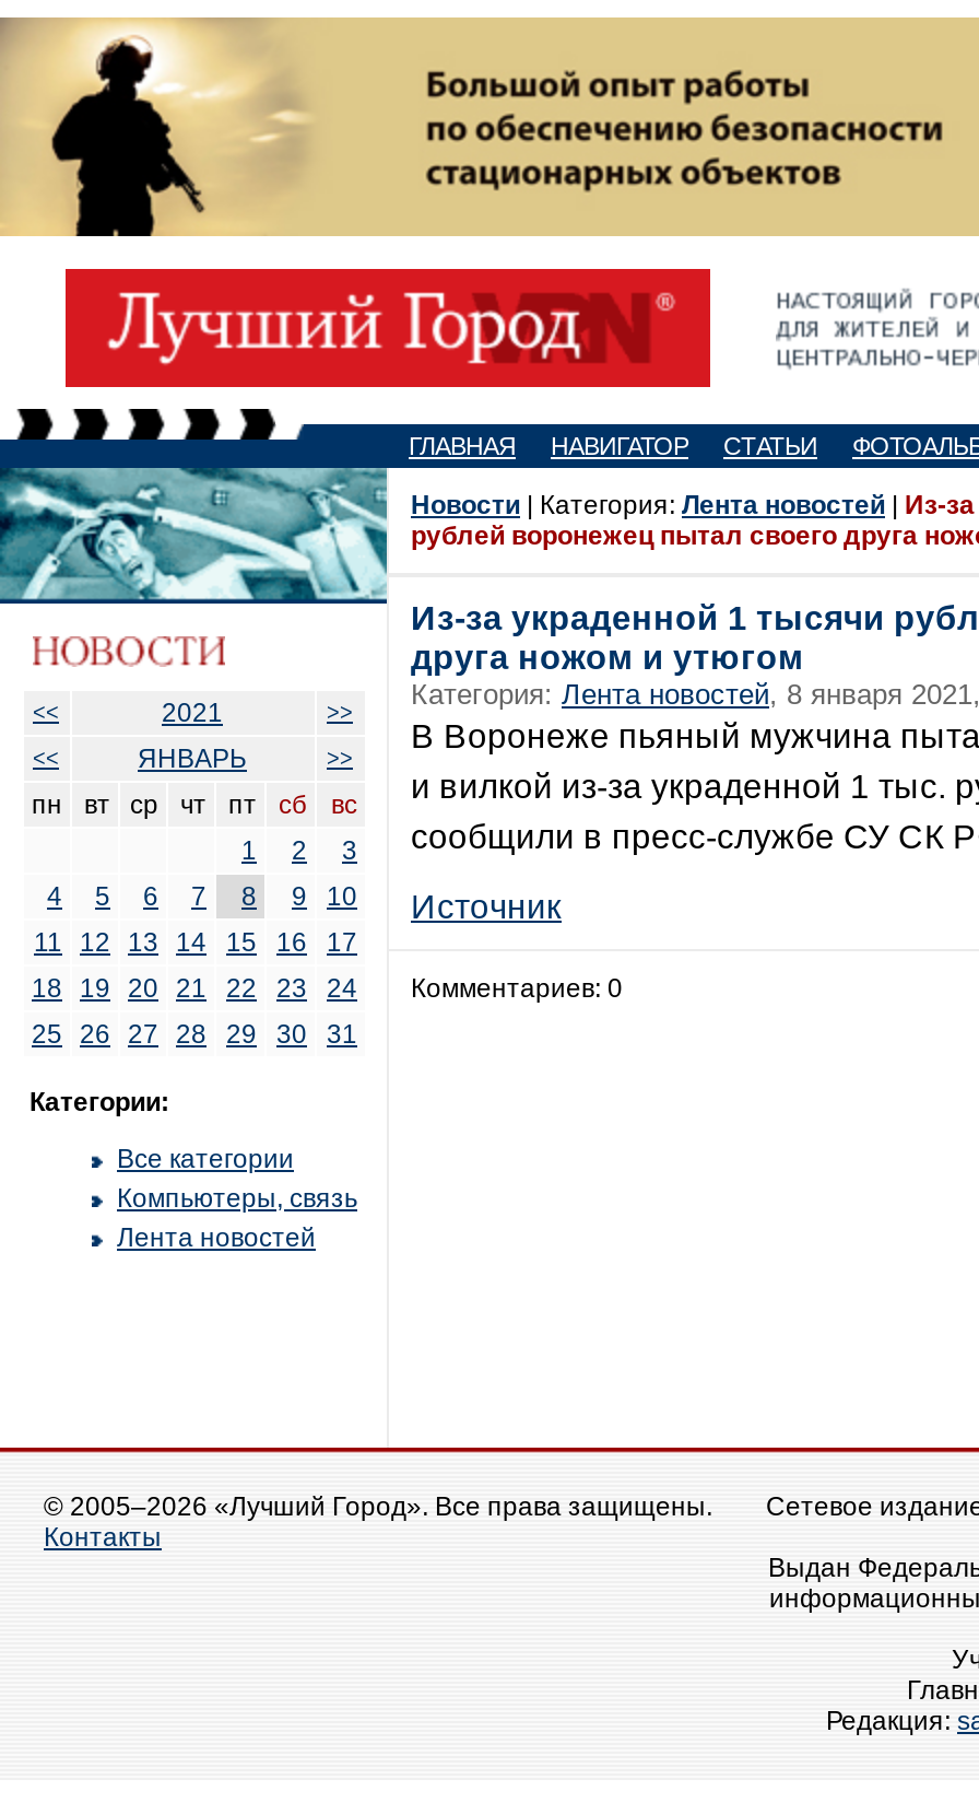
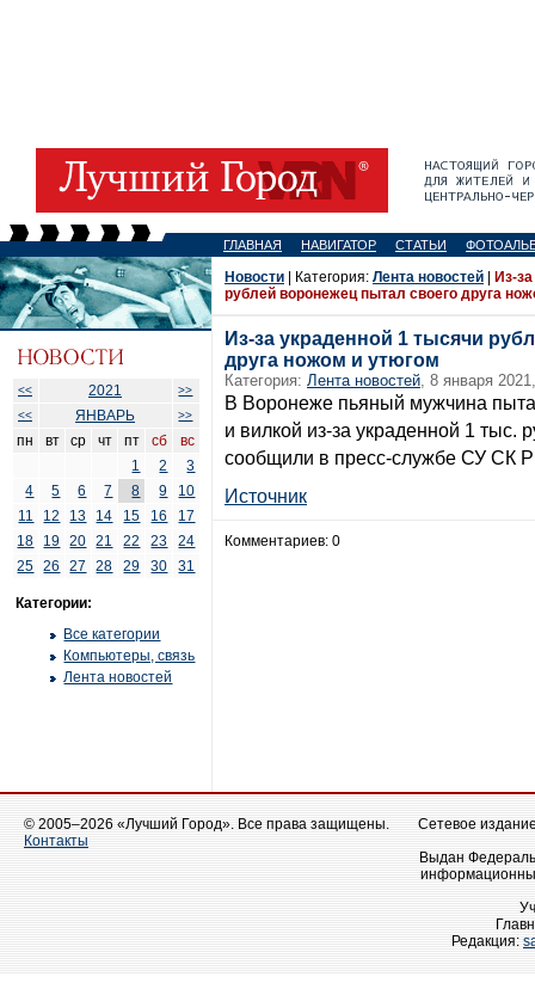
- [image]
